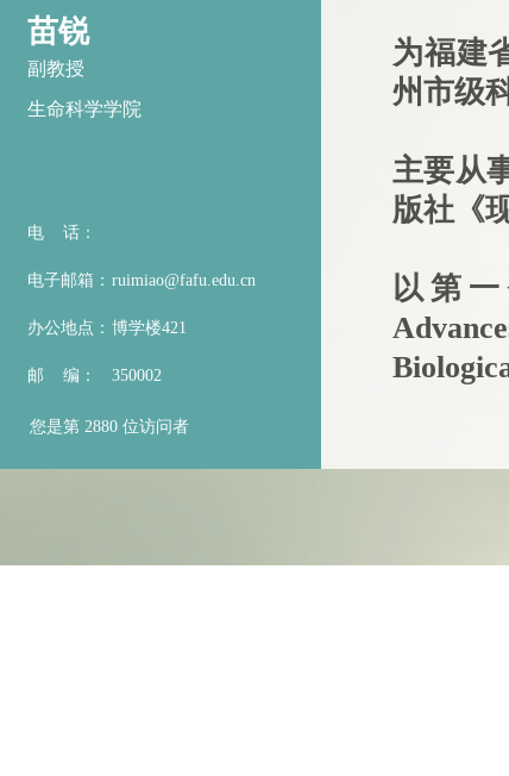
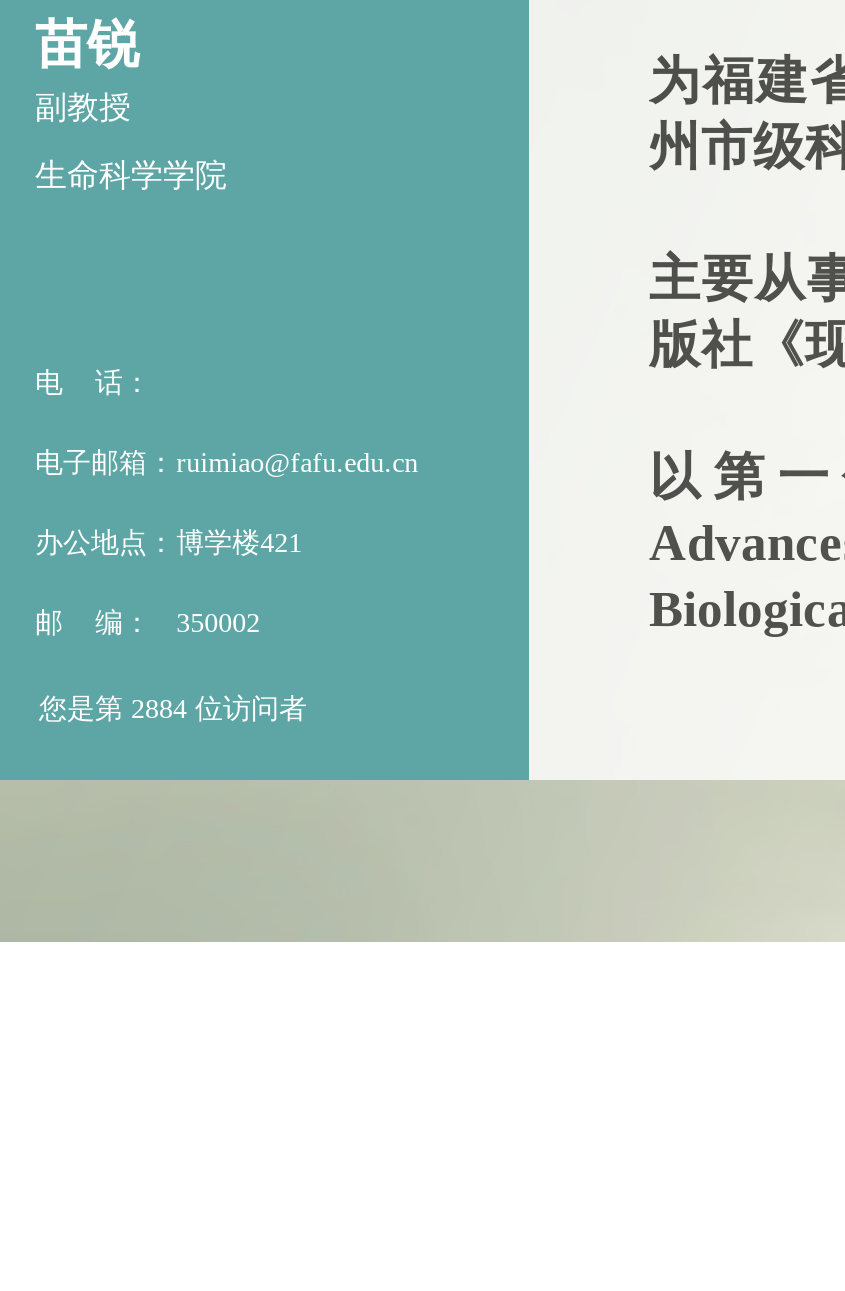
- 您是第 2880位访问者
+ 您是第 2884位访问者
